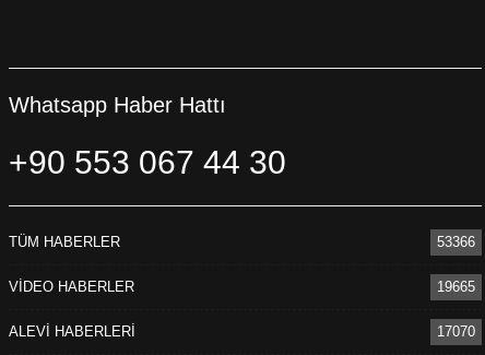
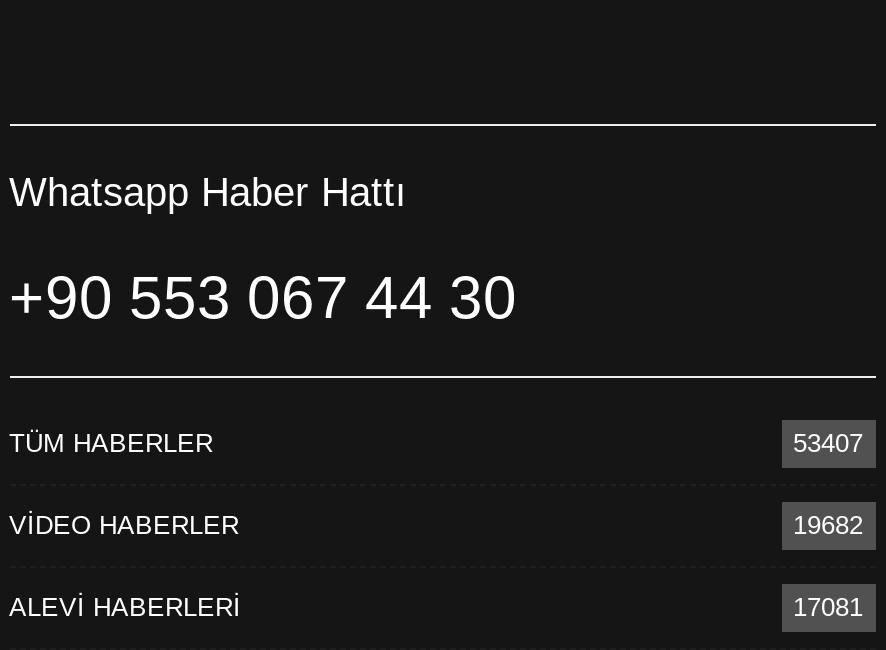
- 53366
+ 53407

- 19665
+ 19682

- 17070
+ 17081
